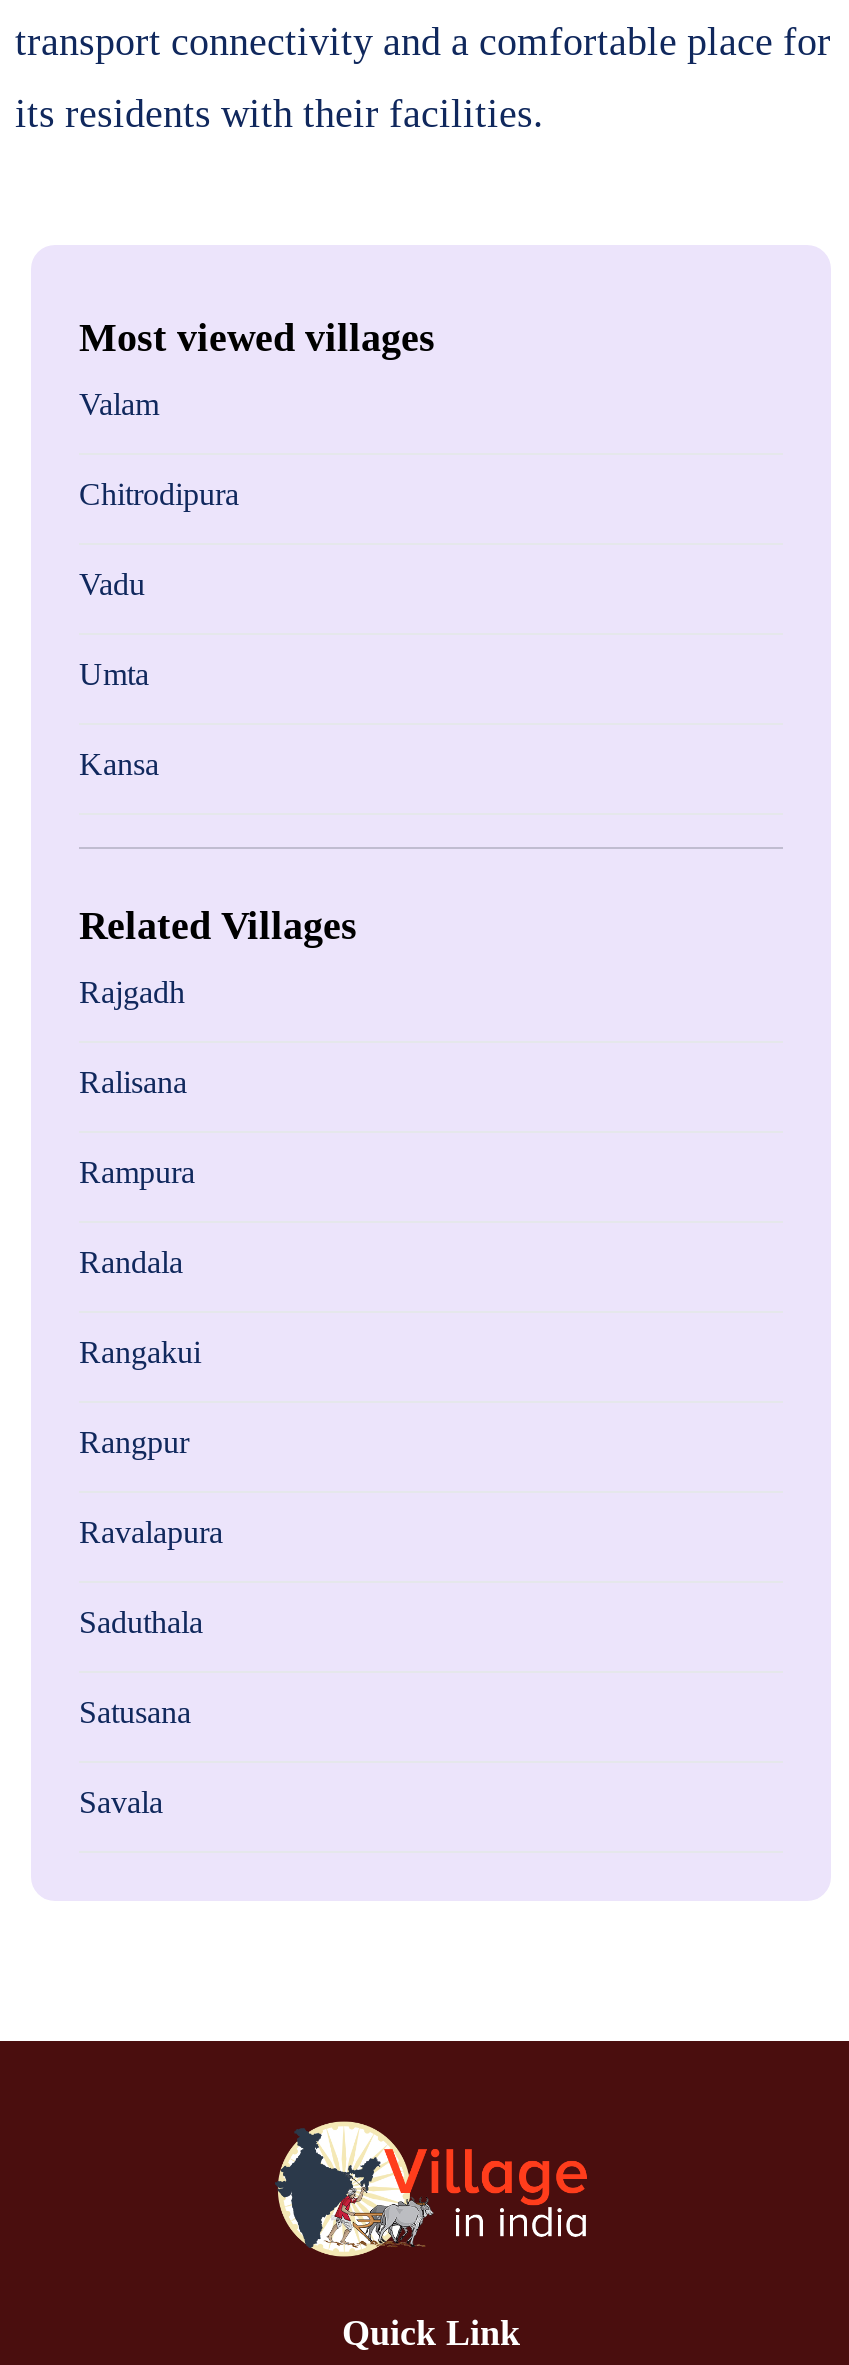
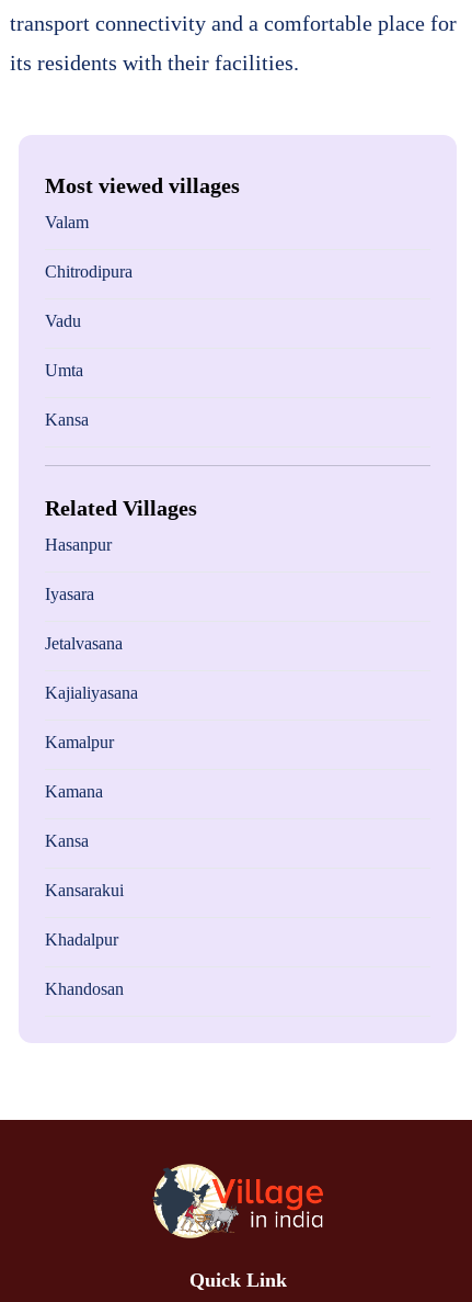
- Rajgadh
+ Hasanpur

- Ralisana
+ Iyasara

- Rampura
+ Jetalvasana

- Randala
+ Kajialiyasana

- Rangakui
+ Kamalpur

- Rangpur
+ Kamana

- Ravalapura
+ Kansa

- Saduthala
+ Kansarakui

- Satusana
+ Khadalpur

- Savala
+ Khandosan
